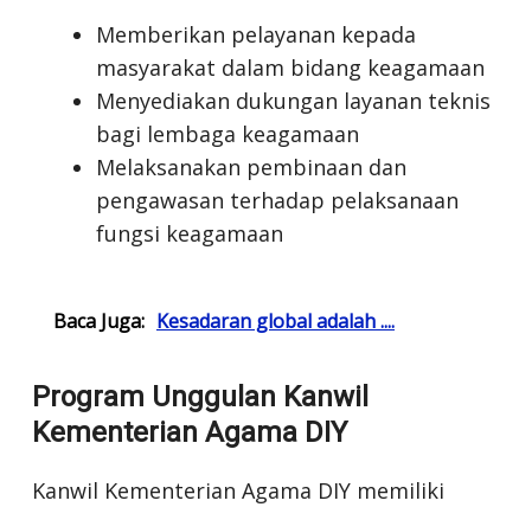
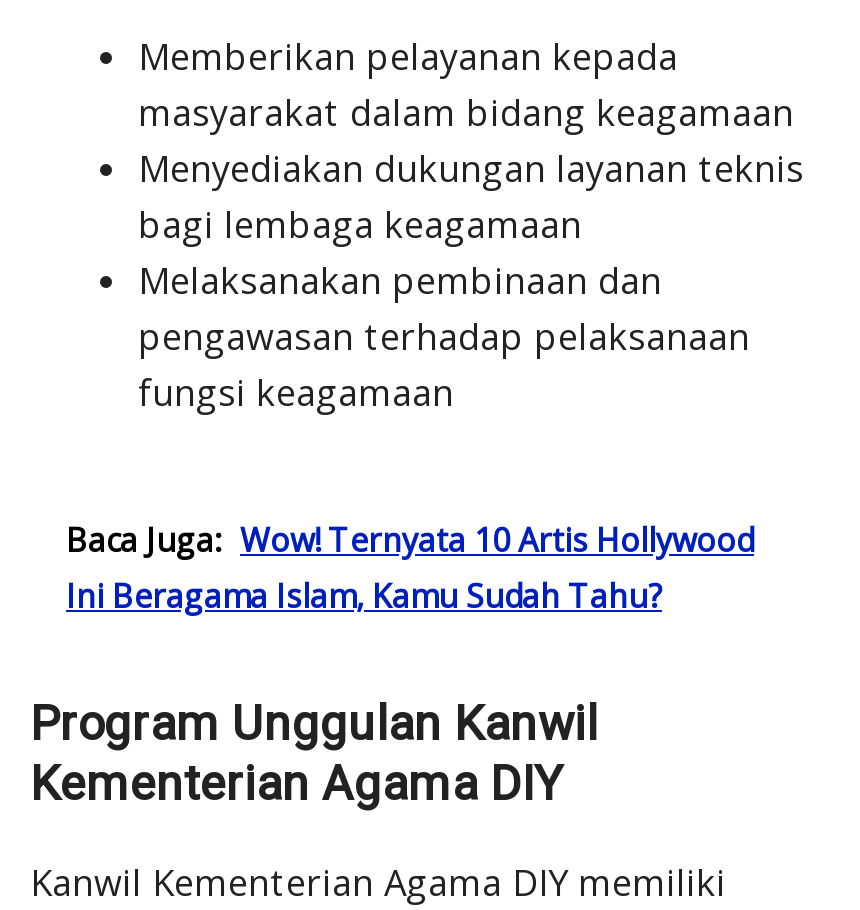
- Baca Juga: Kesadaran global adalah ....
+ Baca Juga: Wow! Ternyata 10 Artis Hollywood
+ Ini Beragama Islam, Kamu Sudah Tahu?
